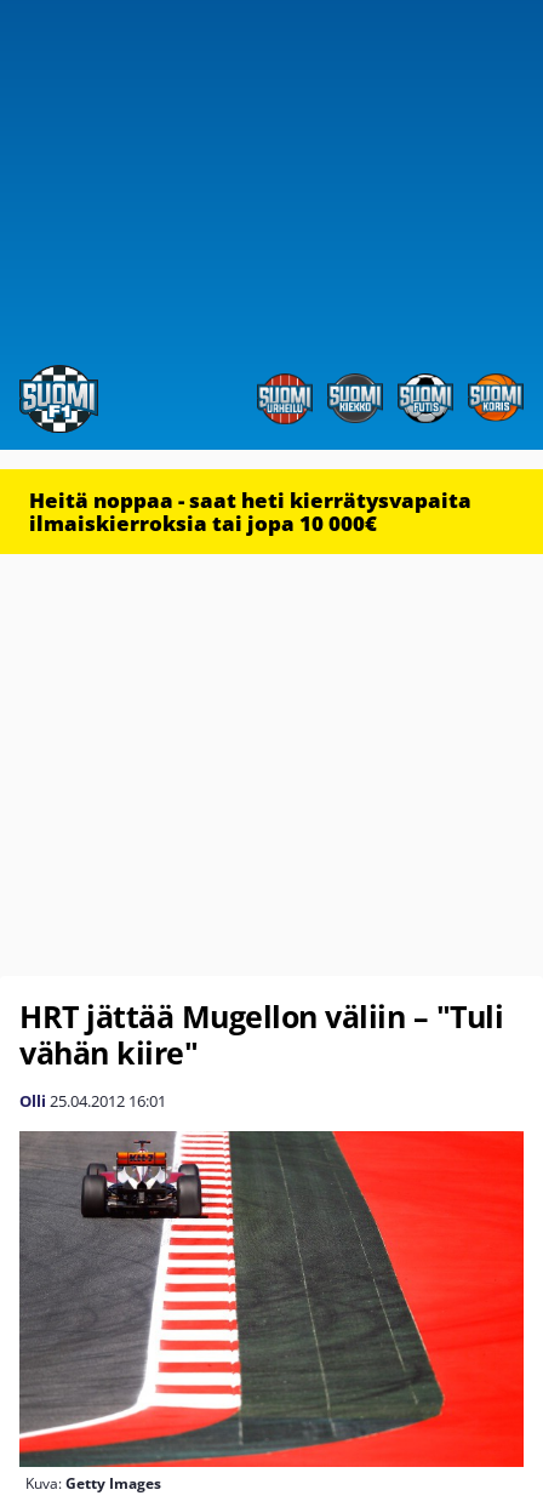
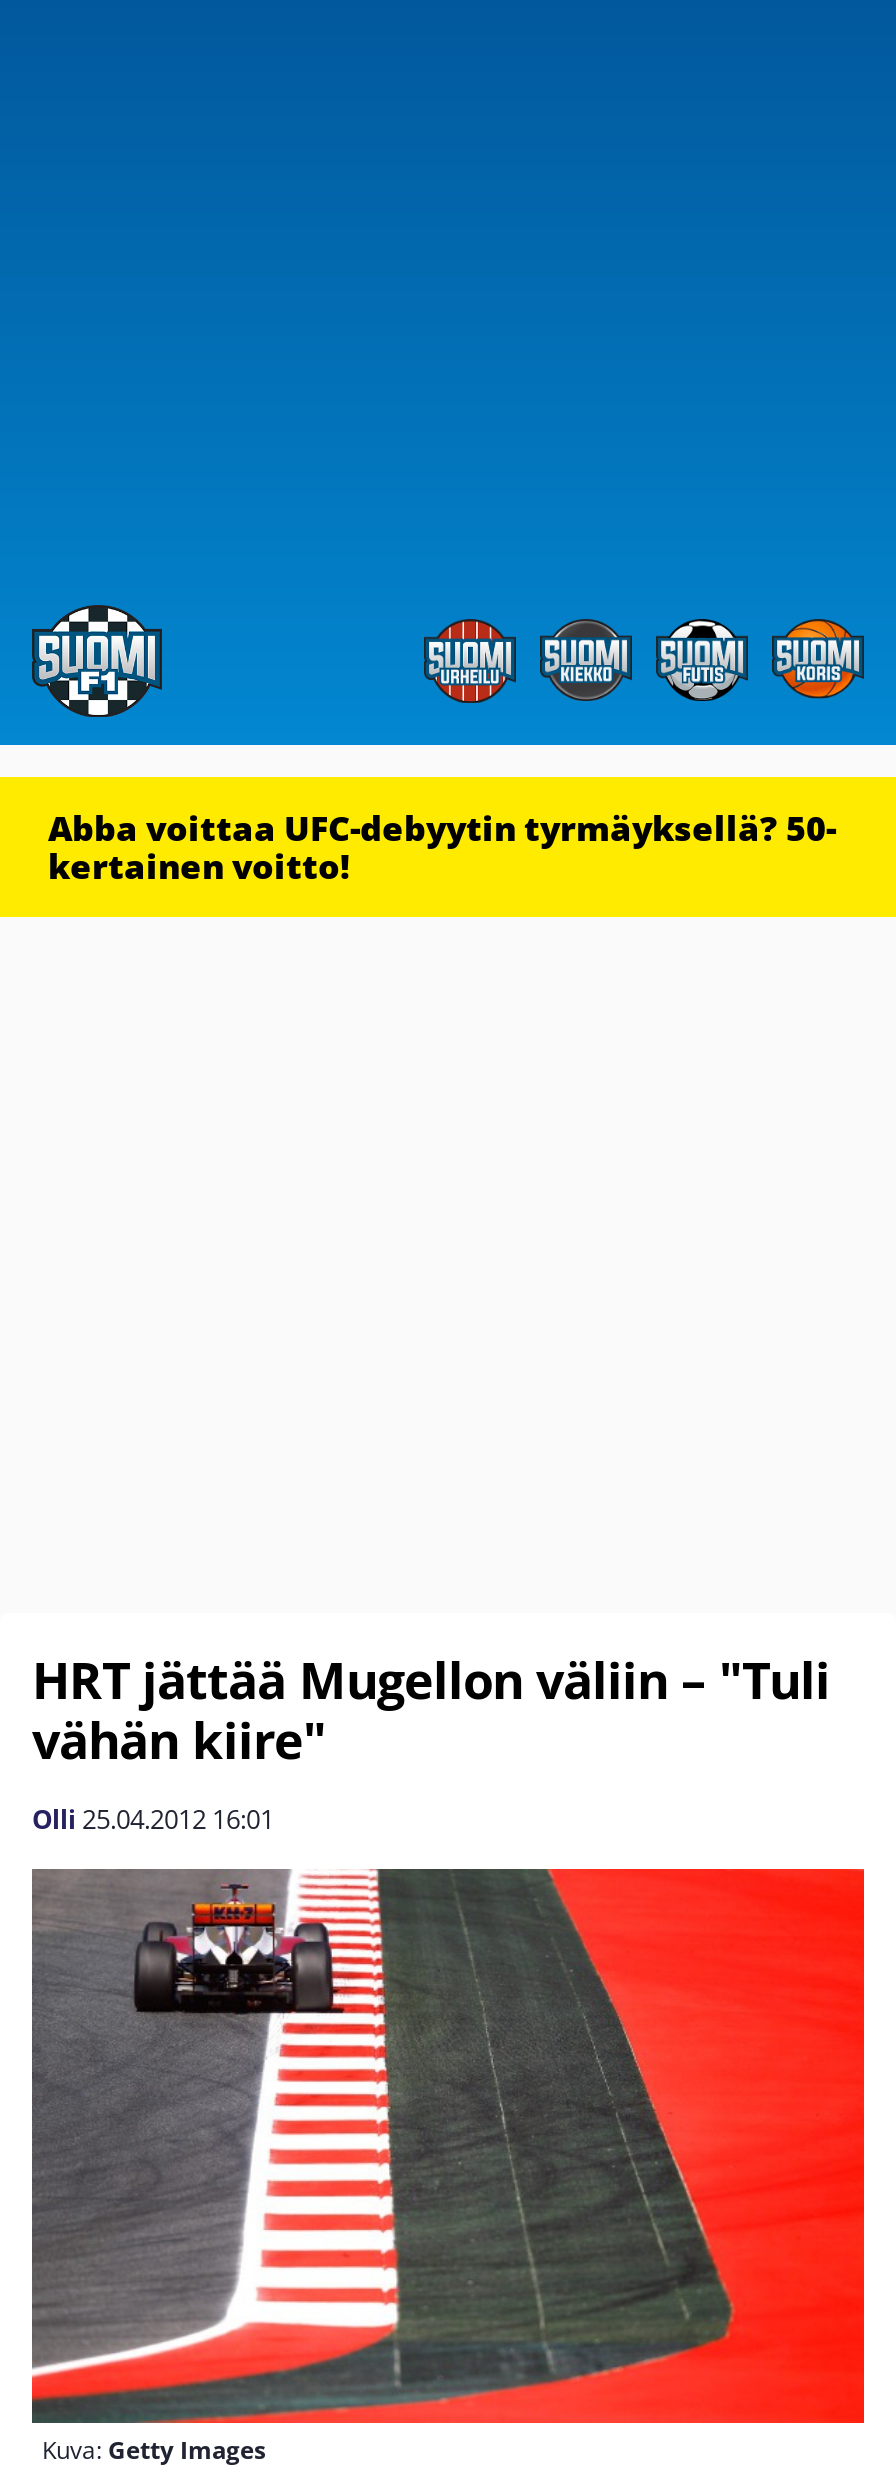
- Heitä noppaa - saat heti kierrätysvapaita
- ilmaiskierroksia tai jopa 10 000€
+ Abba voittaa UFC-debyytin tyrmäyksellä? 50-
+ kertainen voitto!
